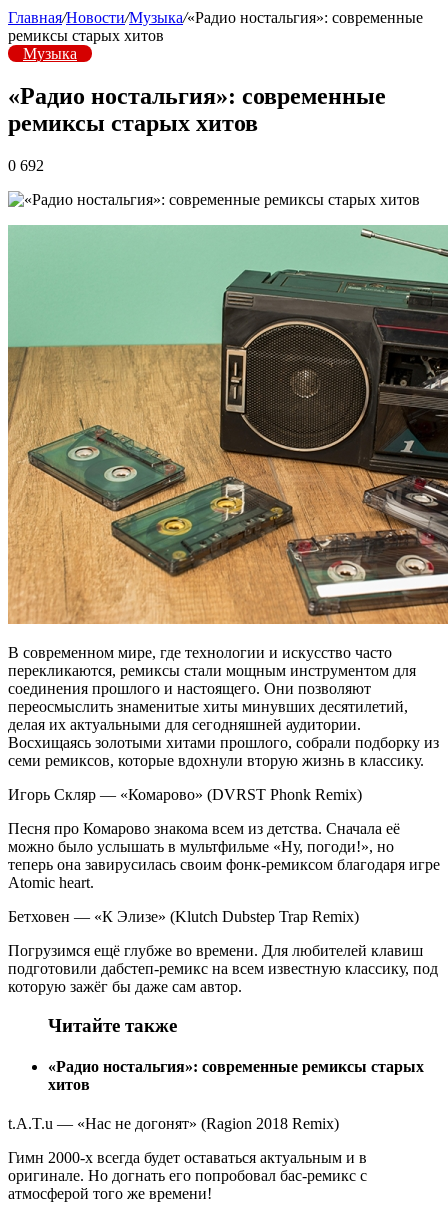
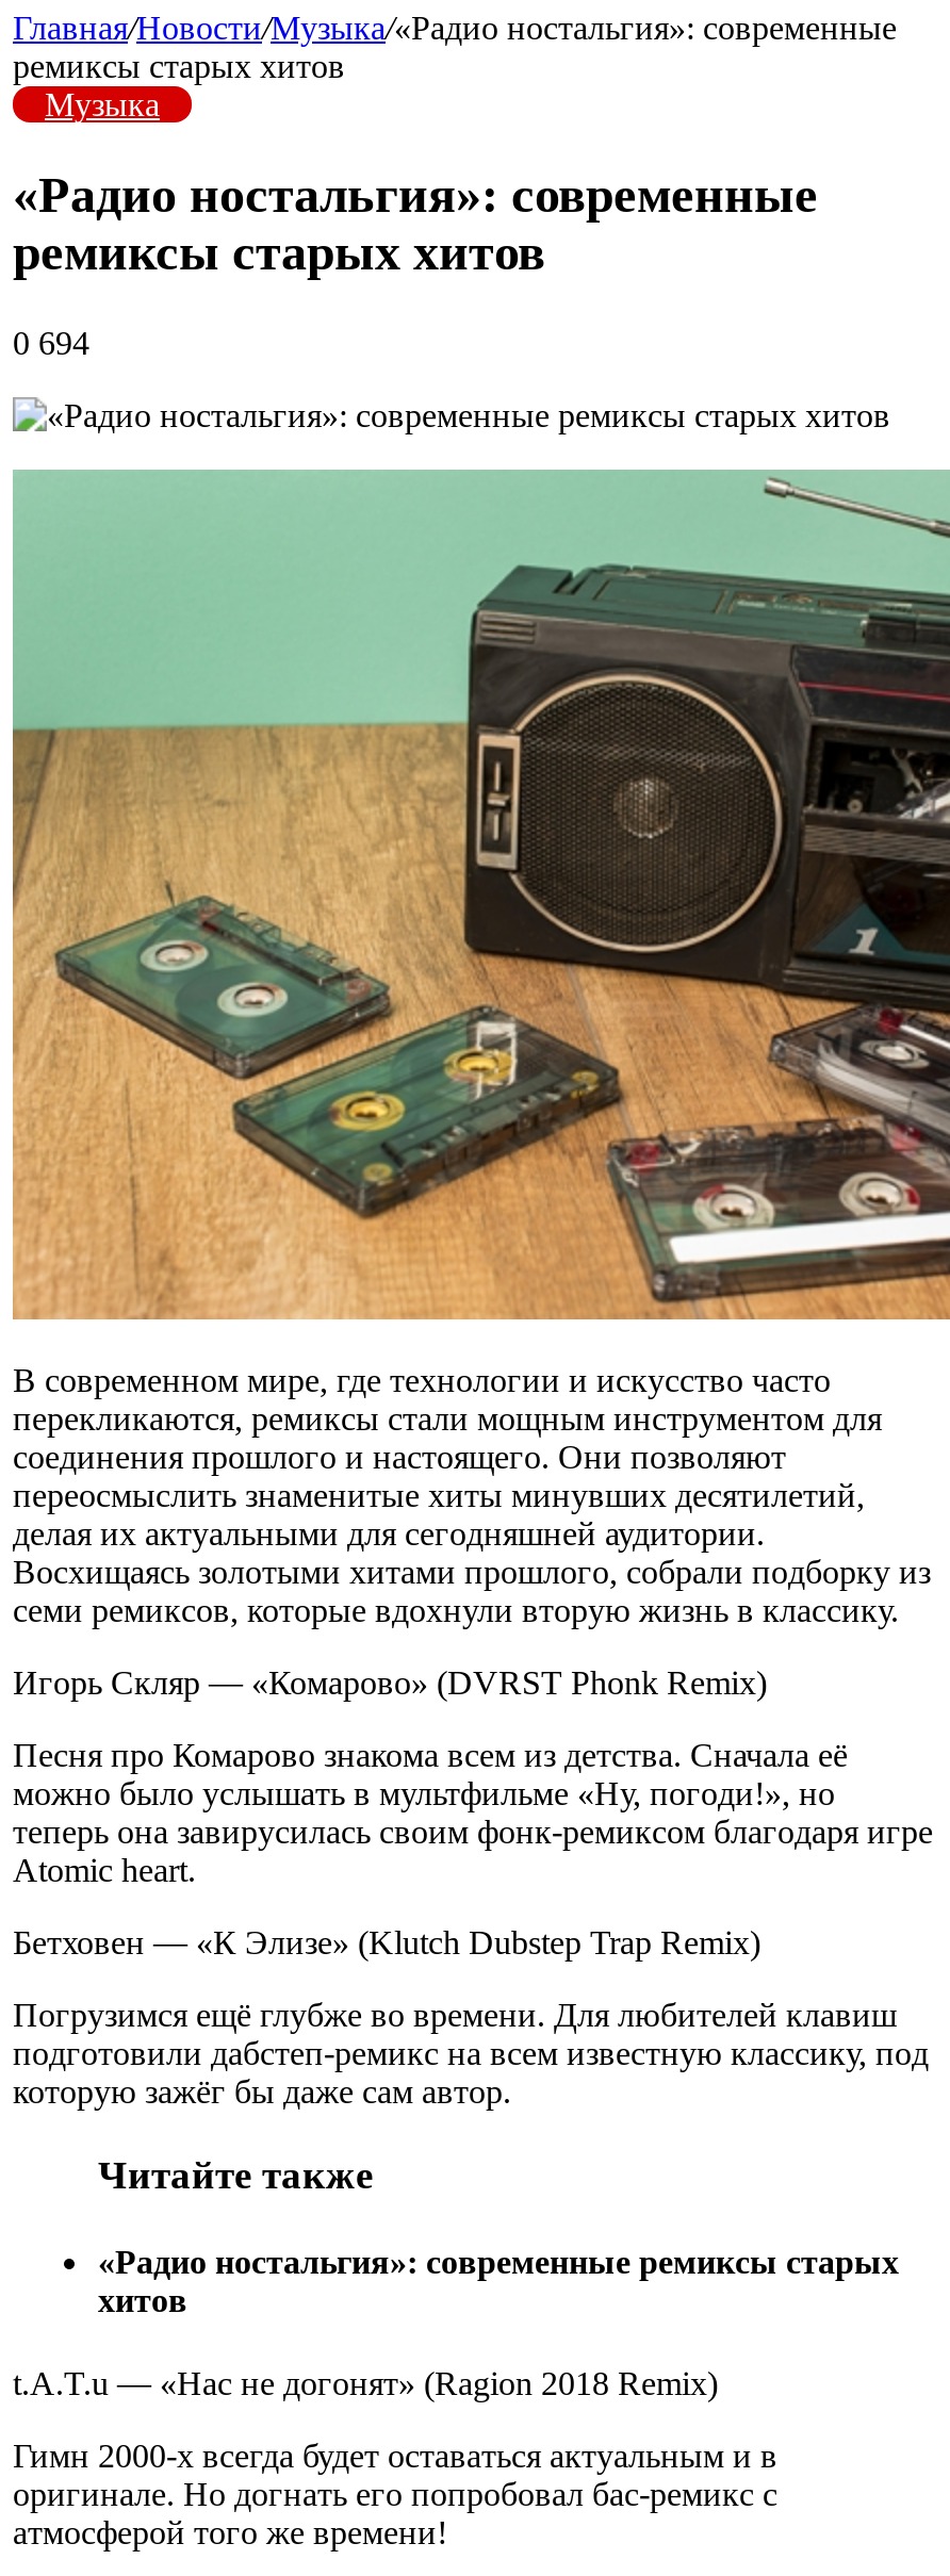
- 0 692
+ 0 694
